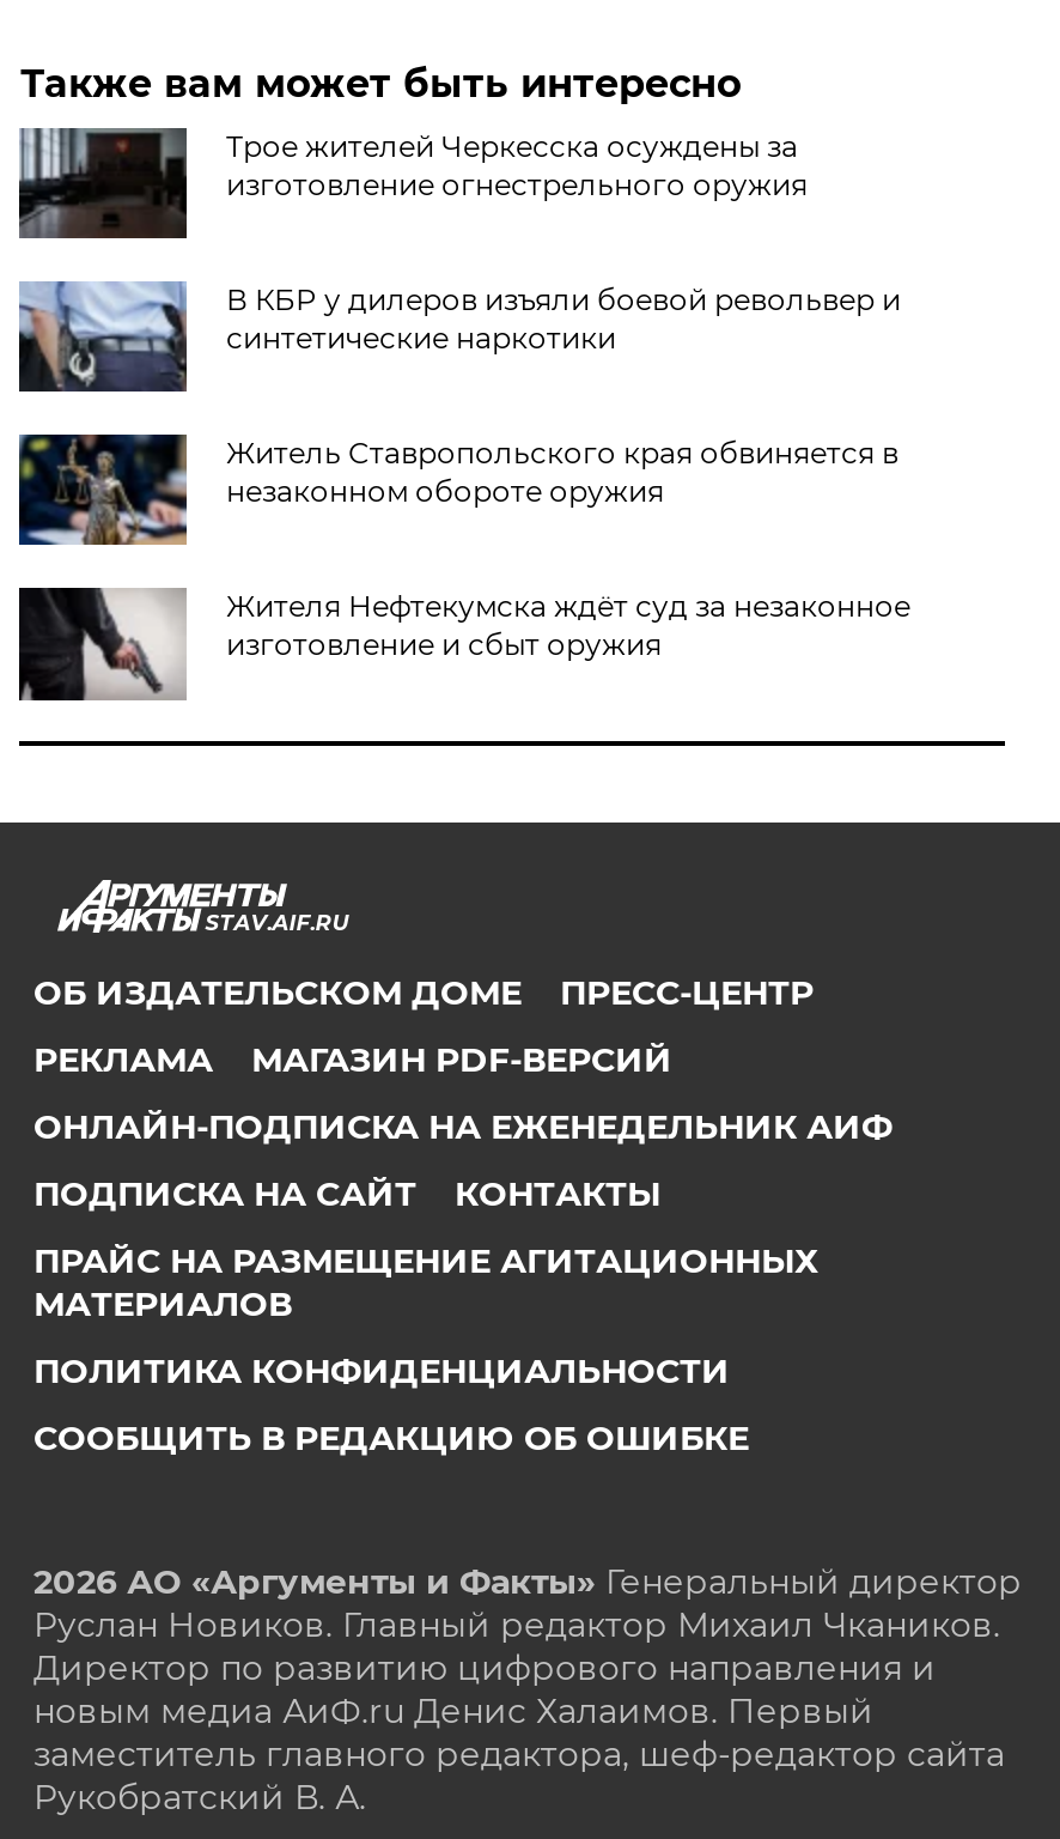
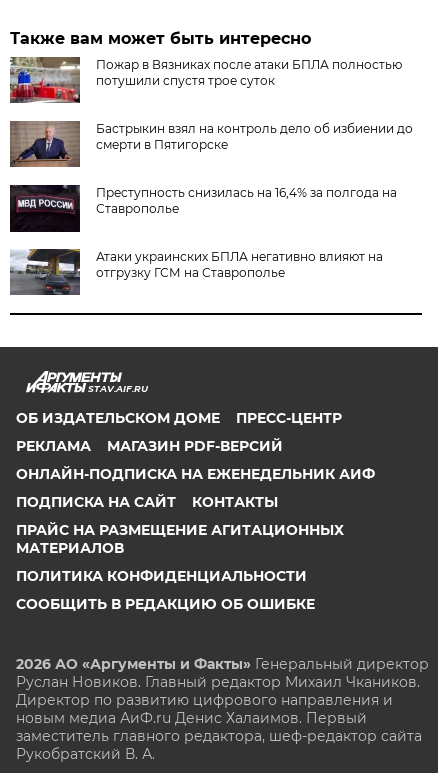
- [image]
- Трое жителей Черкесска осуждены за
- изготовление огнестрельного оружия
+ [image]
+ Пожар в Вязниках после атаки БПЛА полностью
+ потушили спустя трое суток

- [image]
- В КБР у дилеров изъяли боевой револьвер и
- синтетические наркотики
+ [image]
+ Бастрыкин взял на контроль дело об избиении до
+ смерти в Пятигорске

- [image]
- Житель Ставропольского края обвиняется в
- незаконном обороте оружия
+ [image]
+ Преступность снизилась на 16,4% за полгода на
+ Ставрополье

- [image]
- Жителя Нефтекумска ждёт суд за незаконное
- изготовление и сбыт оружия
+ [image]
+ Атаки украинских БПЛА негативно влияют на
+ отгрузку ГСМ на Ставрополье
